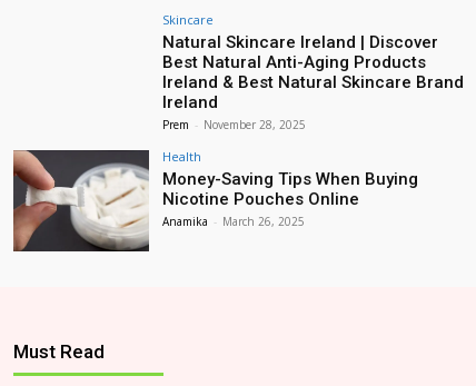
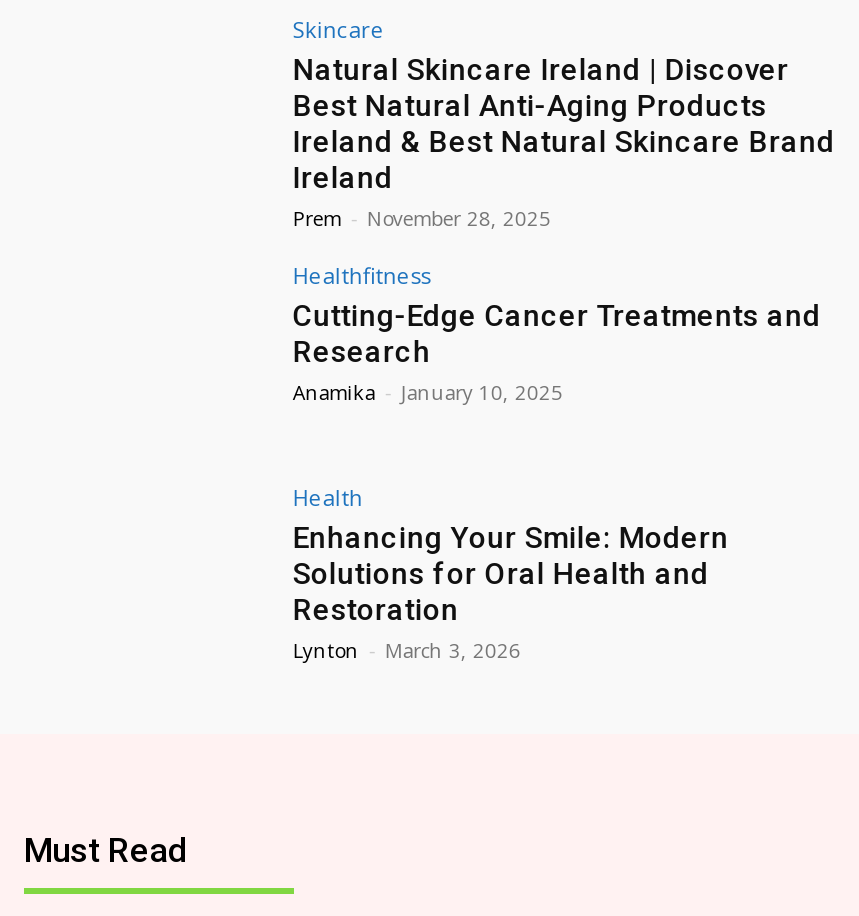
+ Healthfitness
+ Cutting-Edge Cancer Treatments and
+ Research
+ Anamika - January 10, 2025

- [image]

- Money-Saving Tips When Buying
- Nicotine Pouches Online
- Anamika - March 26, 2025
+ Enhancing Your Smile: Modern
+ Solutions for Oral Health and
+ Restoration
+ Lynton - March 3, 2026
